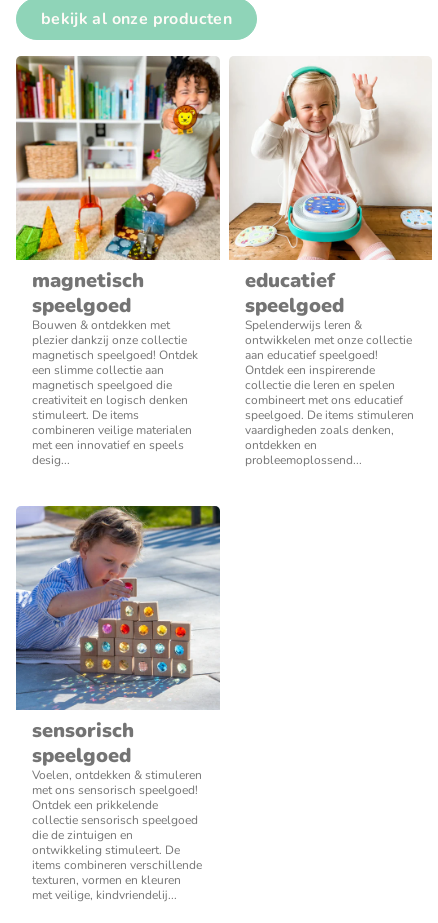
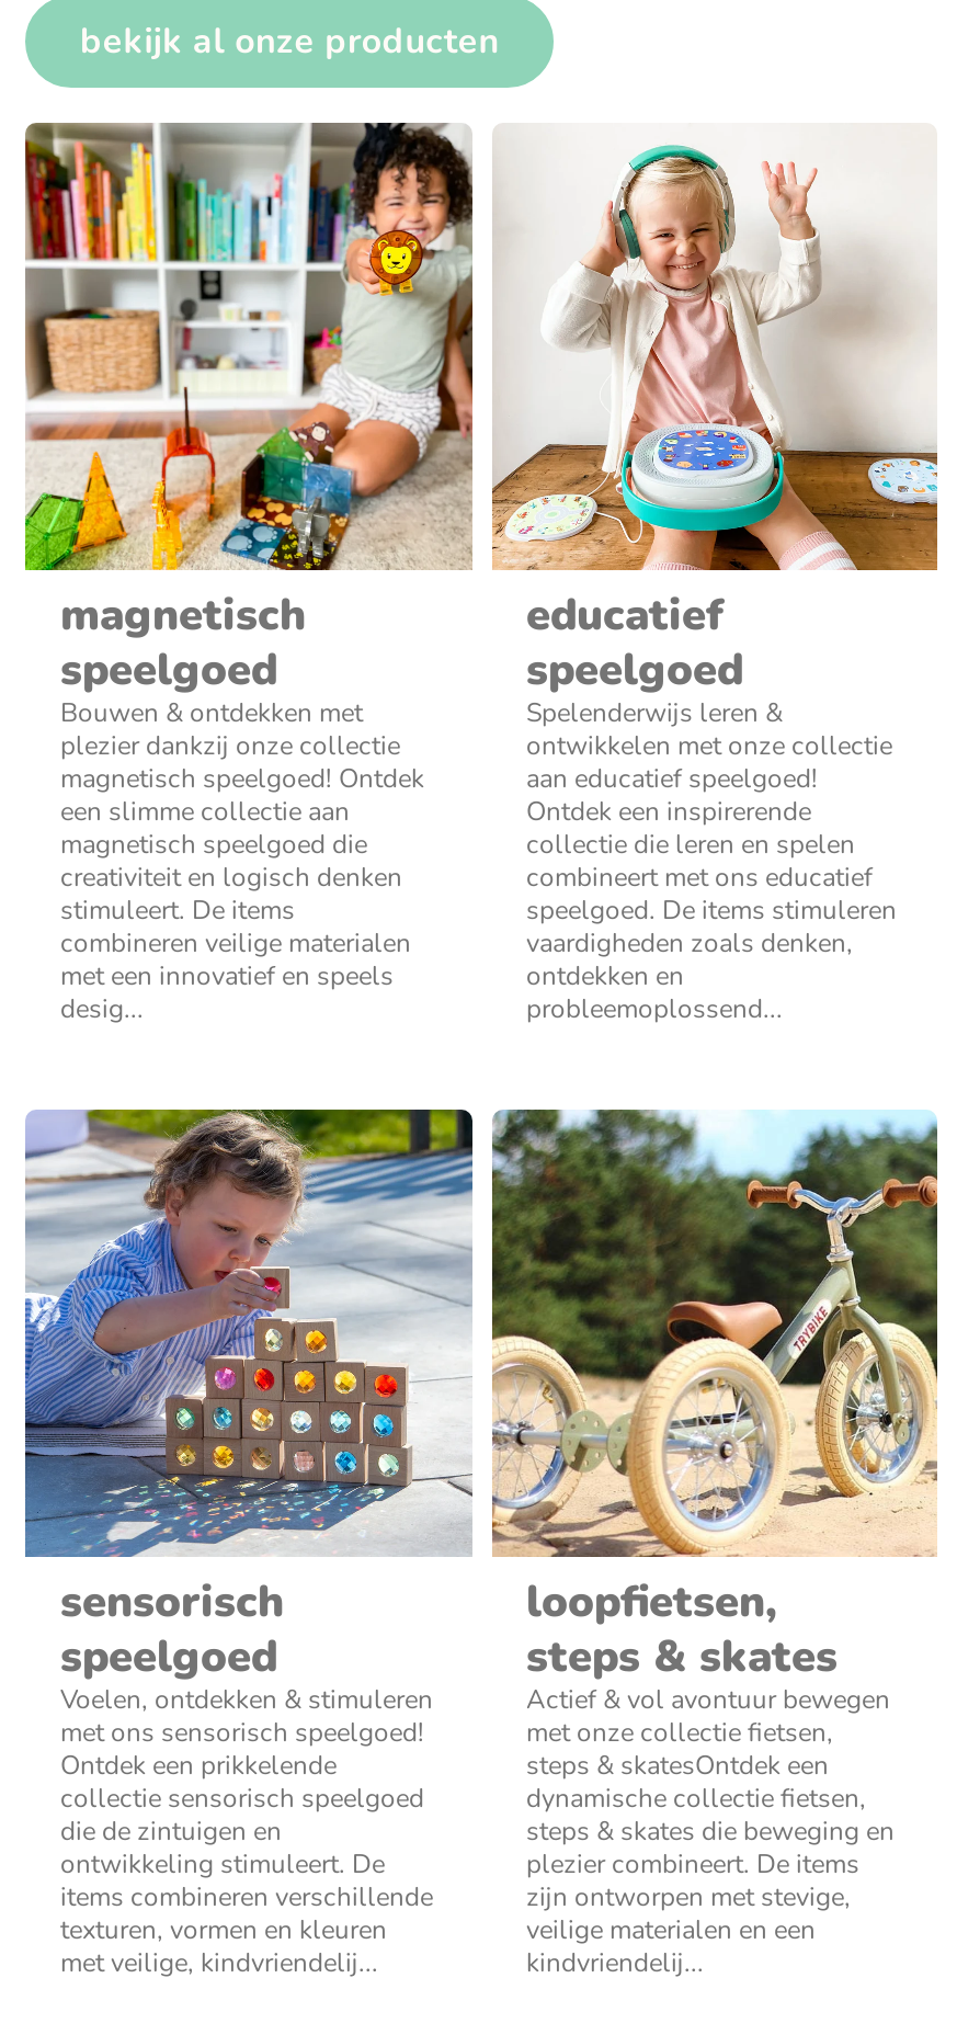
+ [image]
+ loopfietsen,
+ steps & skates
+ Actief & vol avontuur bewegen
+ met onze collectie fietsen,
+ steps & skatesOntdek een
+ dynamische collectie fietsen,
+ steps & skates die beweging en
+ plezier combineert. De items
+ zijn ontworpen met stevige,
+ veilige materialen en een
+ kindvriendelij...
